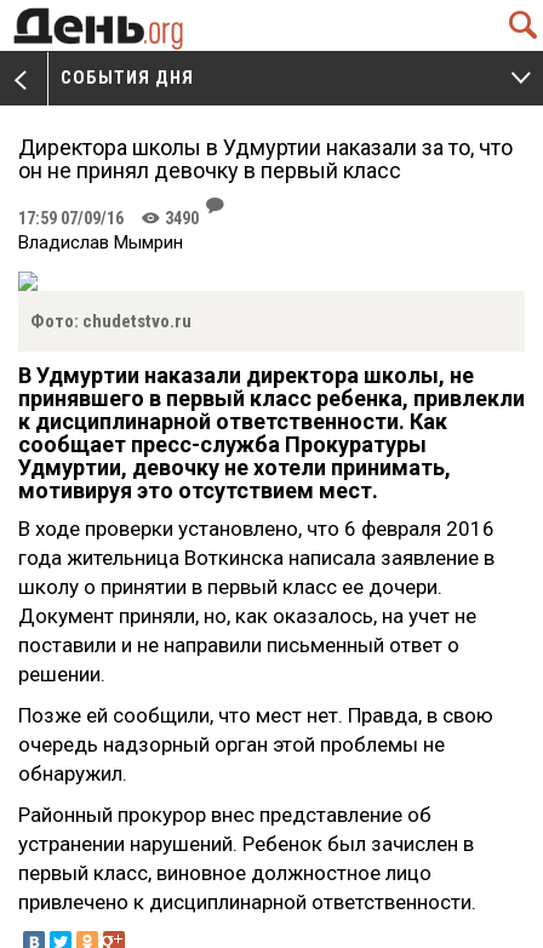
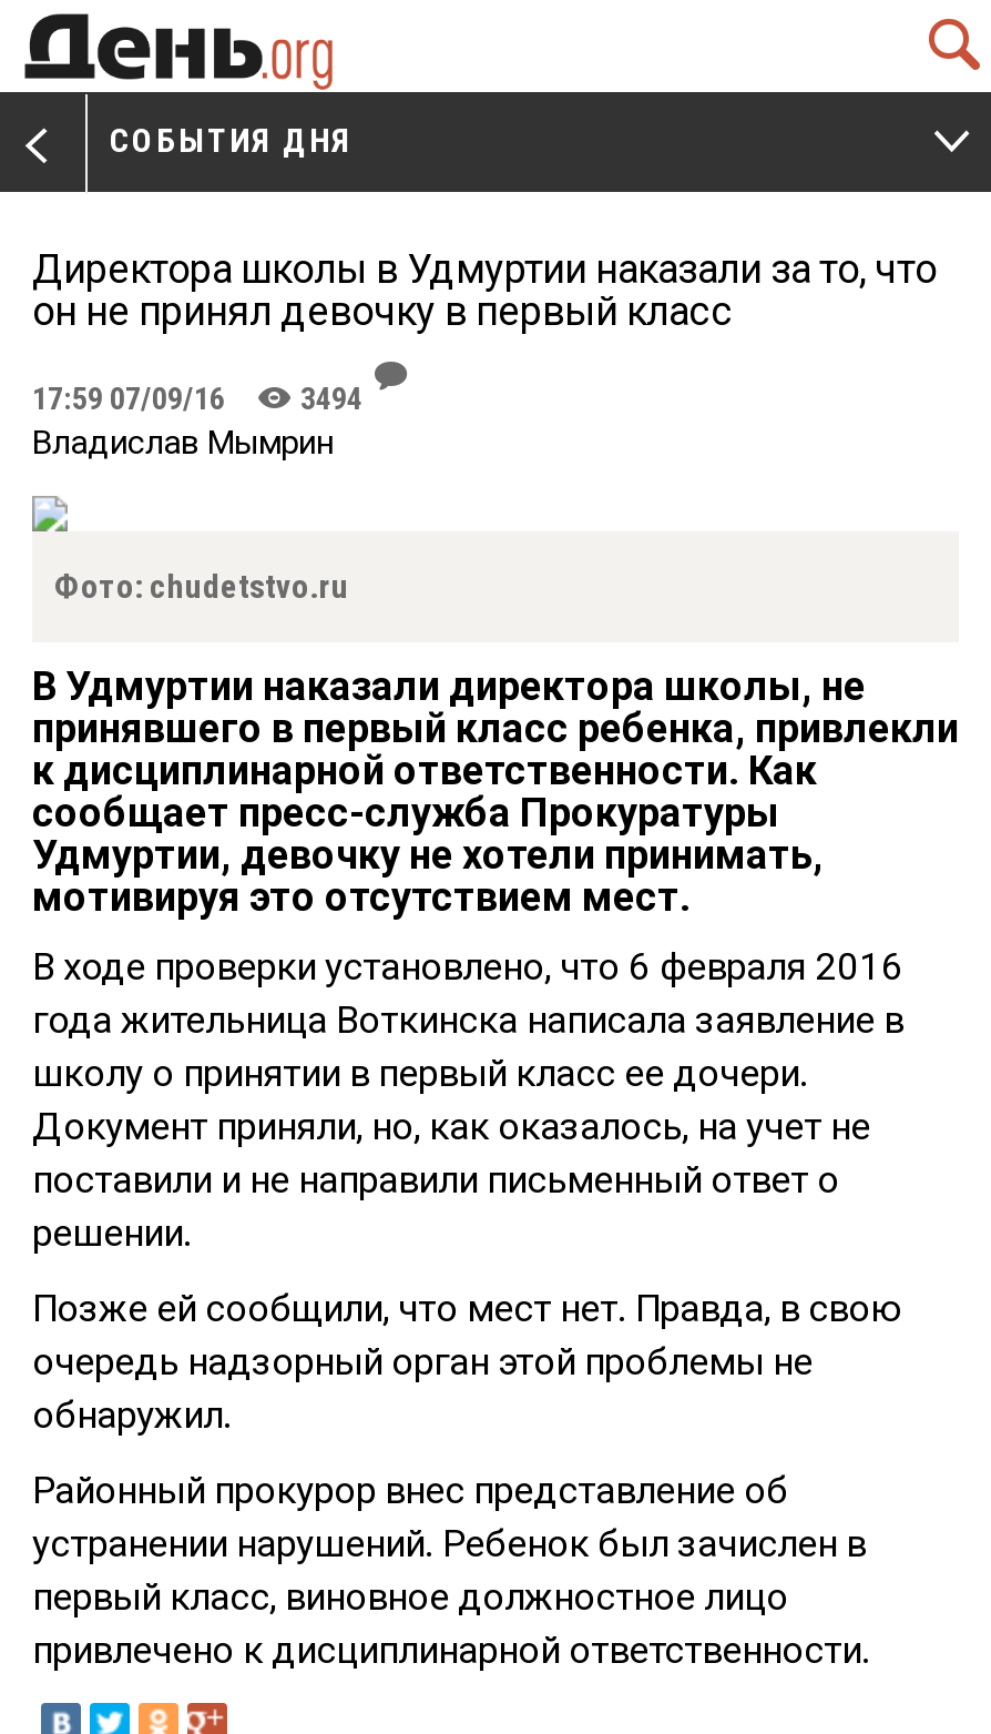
- 17:59 07/09/16 K 3490
+ 17:59 07/09/16 K 3494
